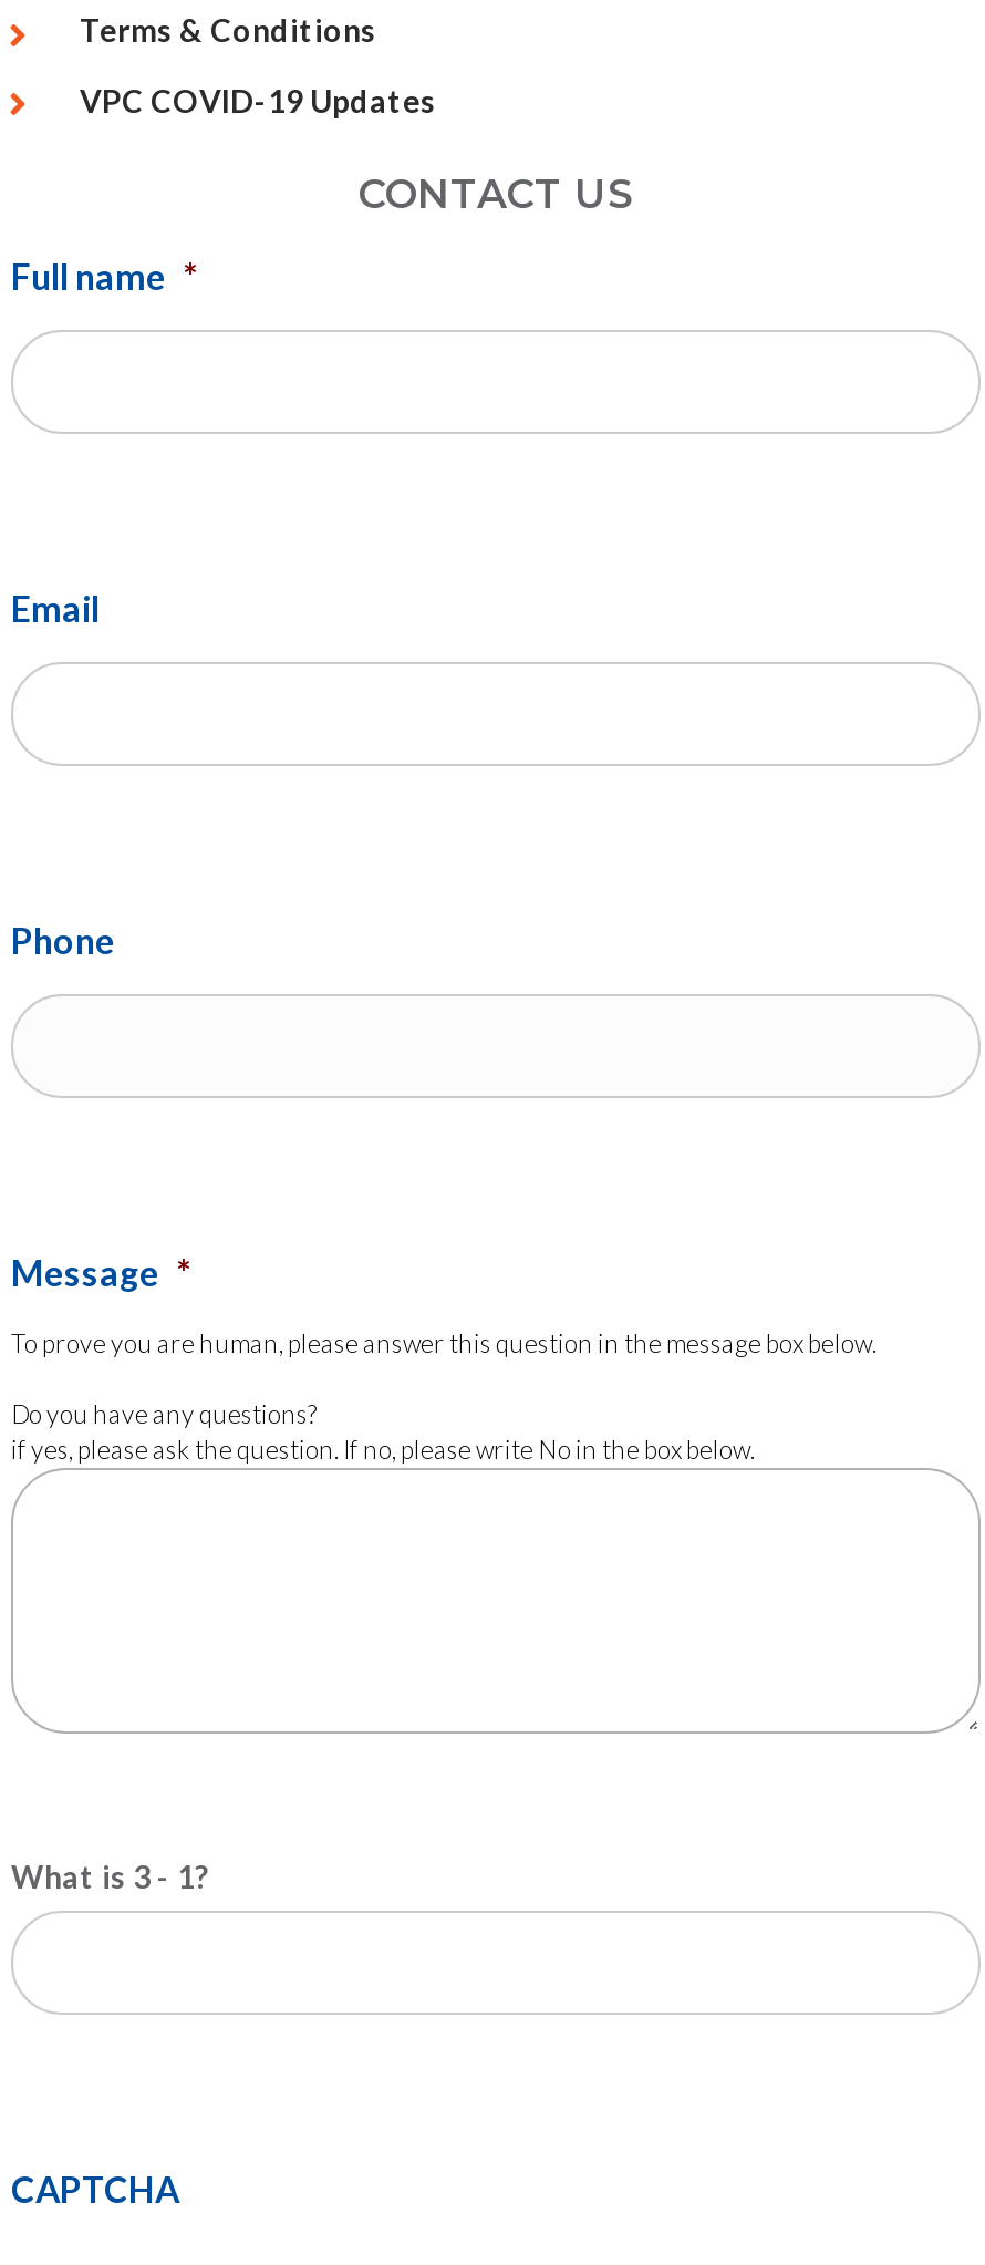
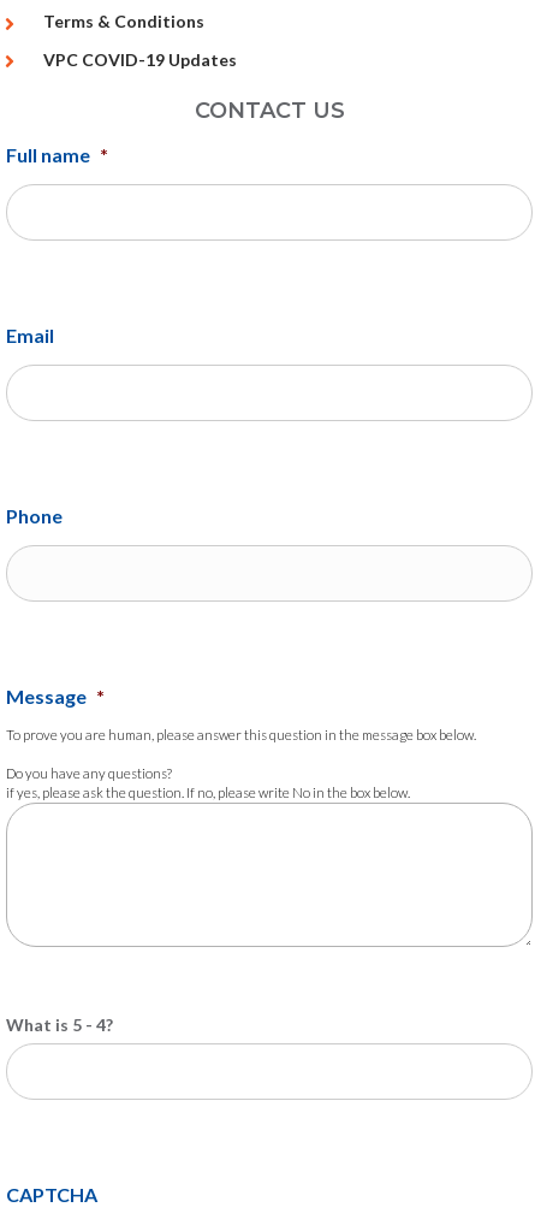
- What is 3 - 1?
+ What is 5 - 4?
